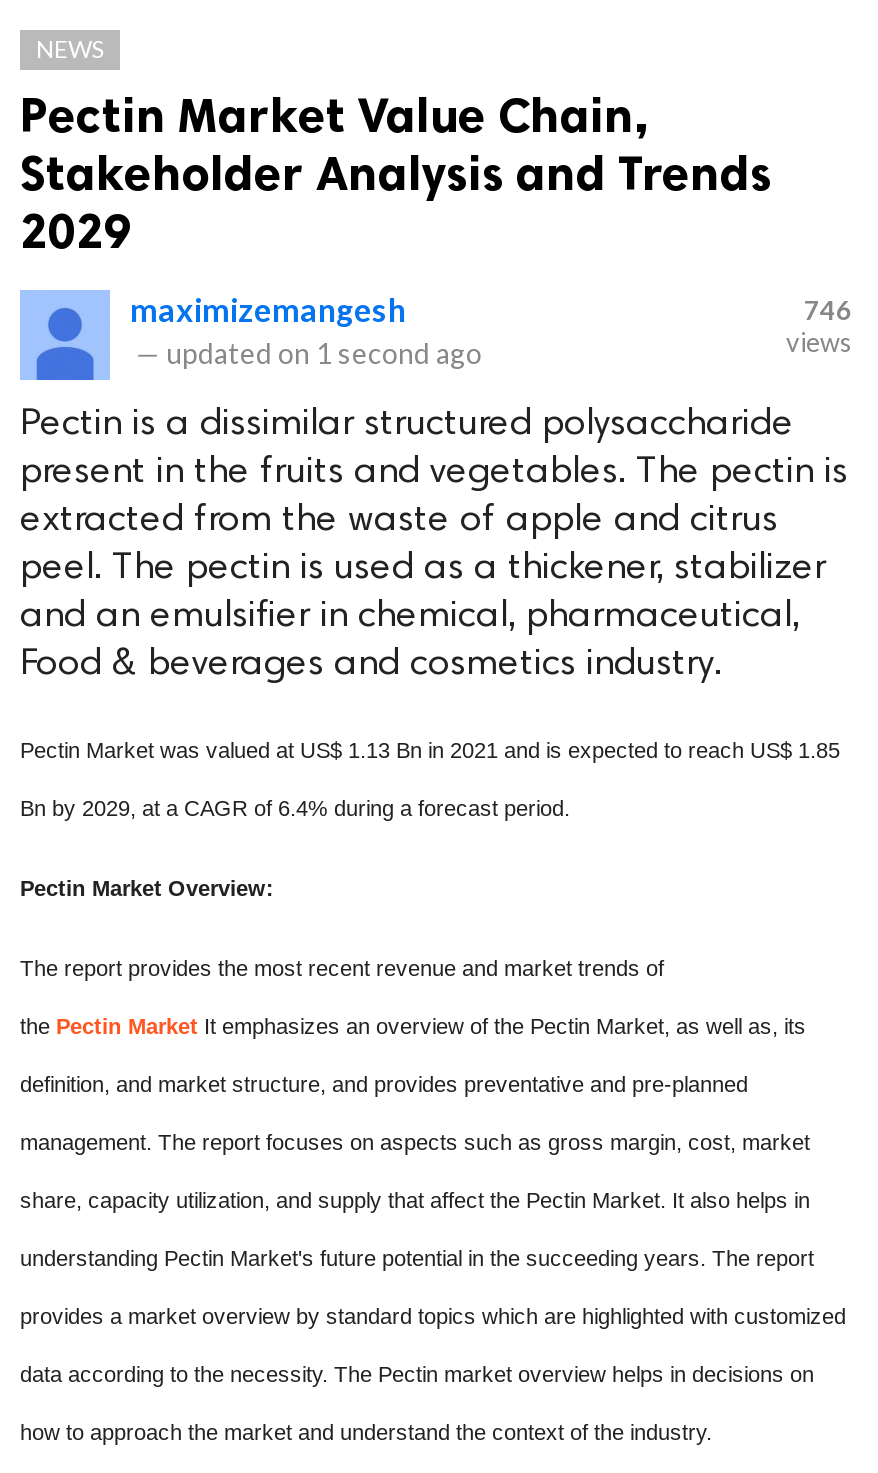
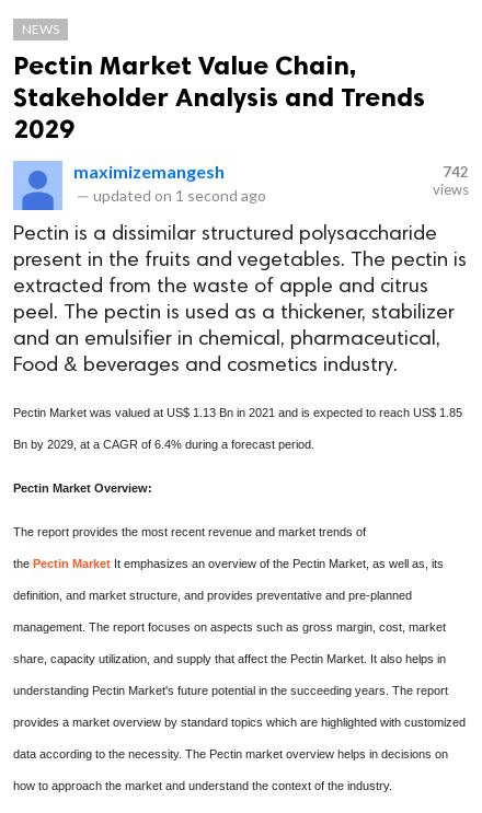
- 746
+ 742
